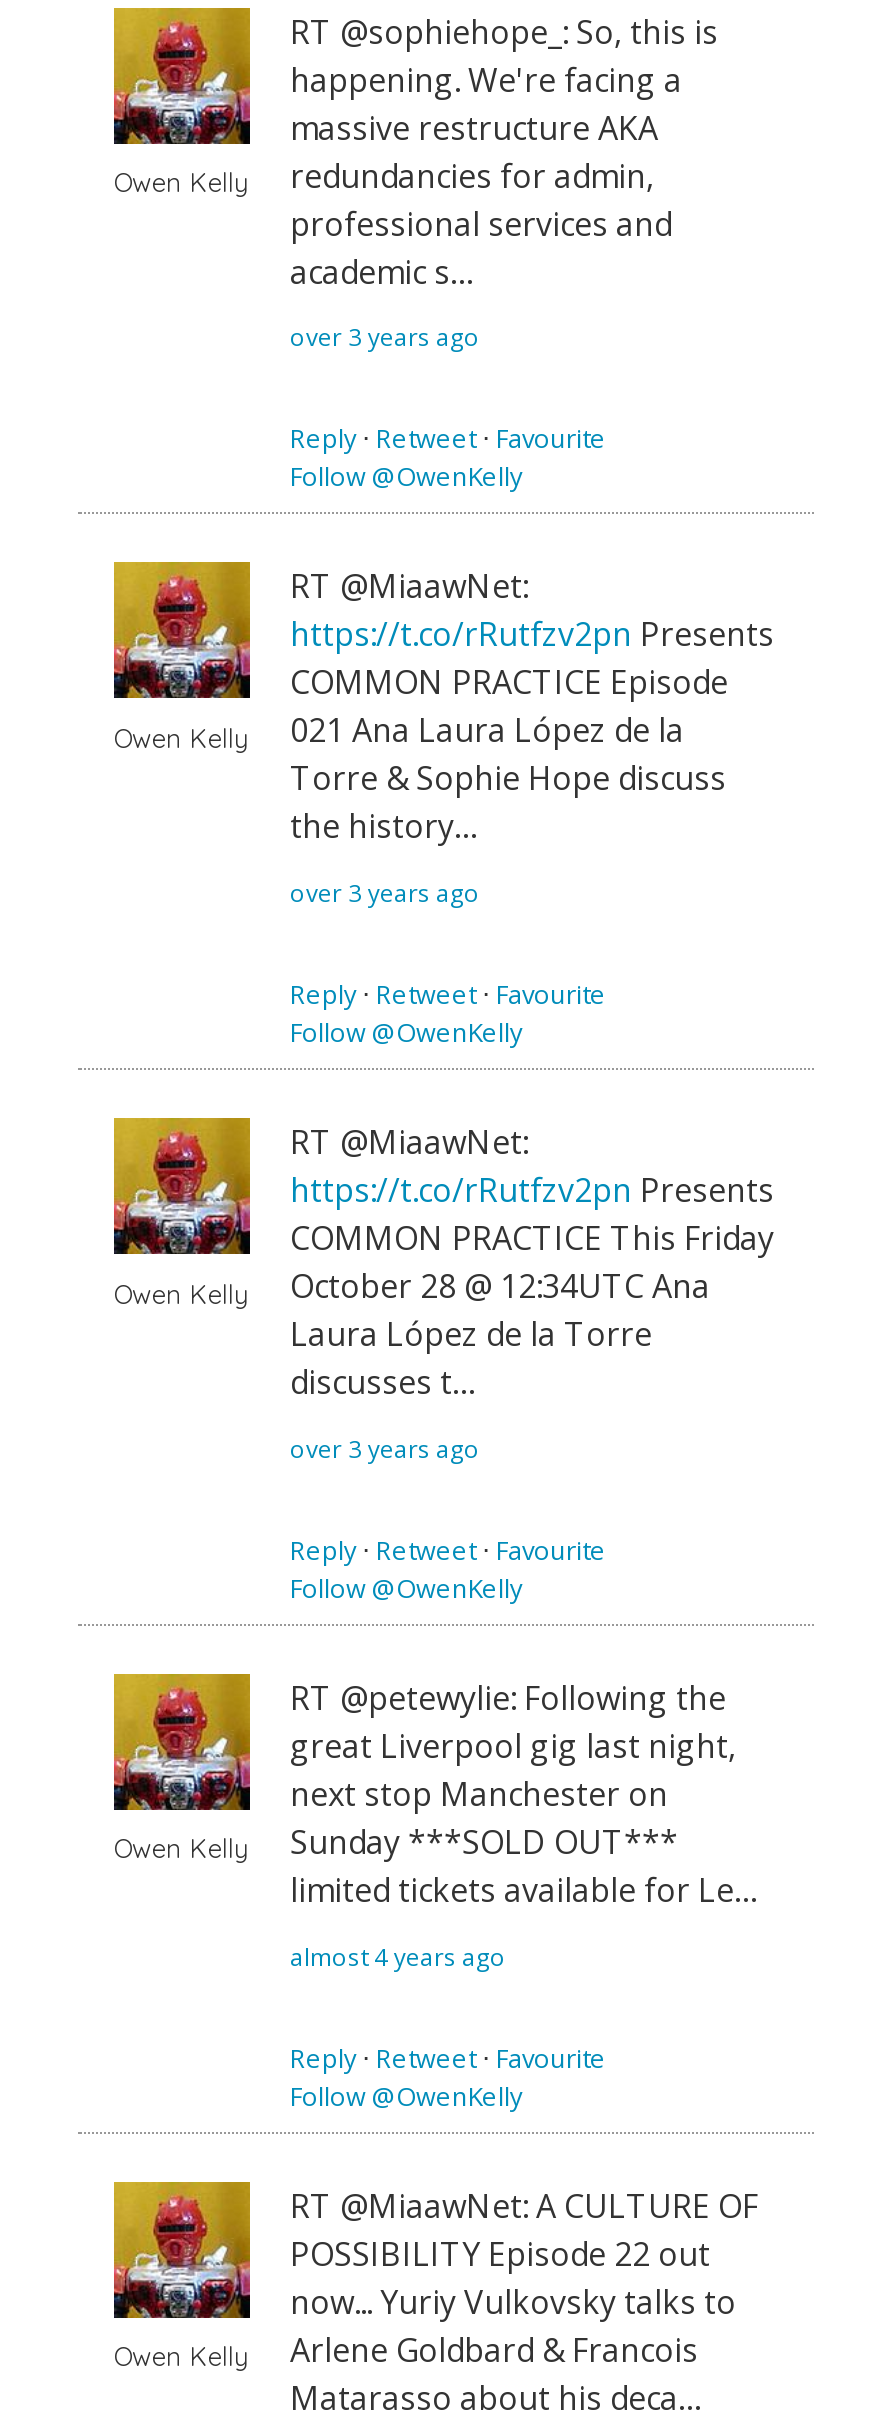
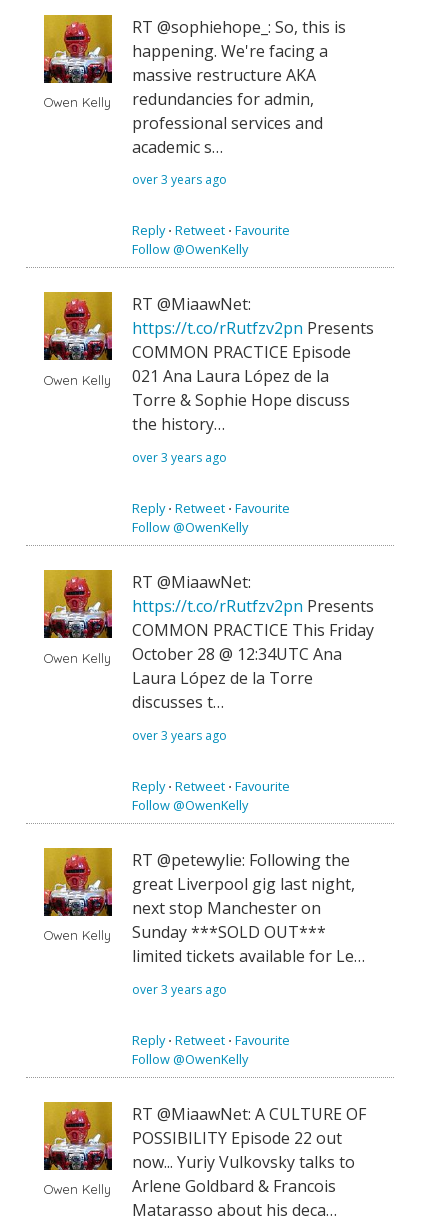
- almost 4 years ago
+ over 3 years ago
